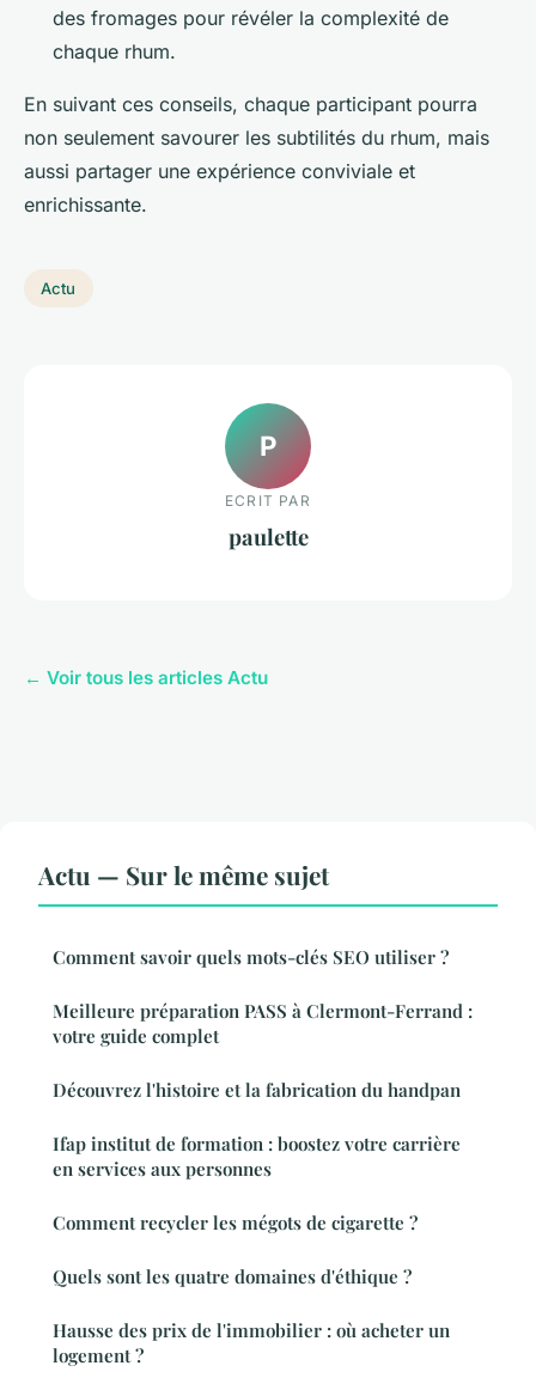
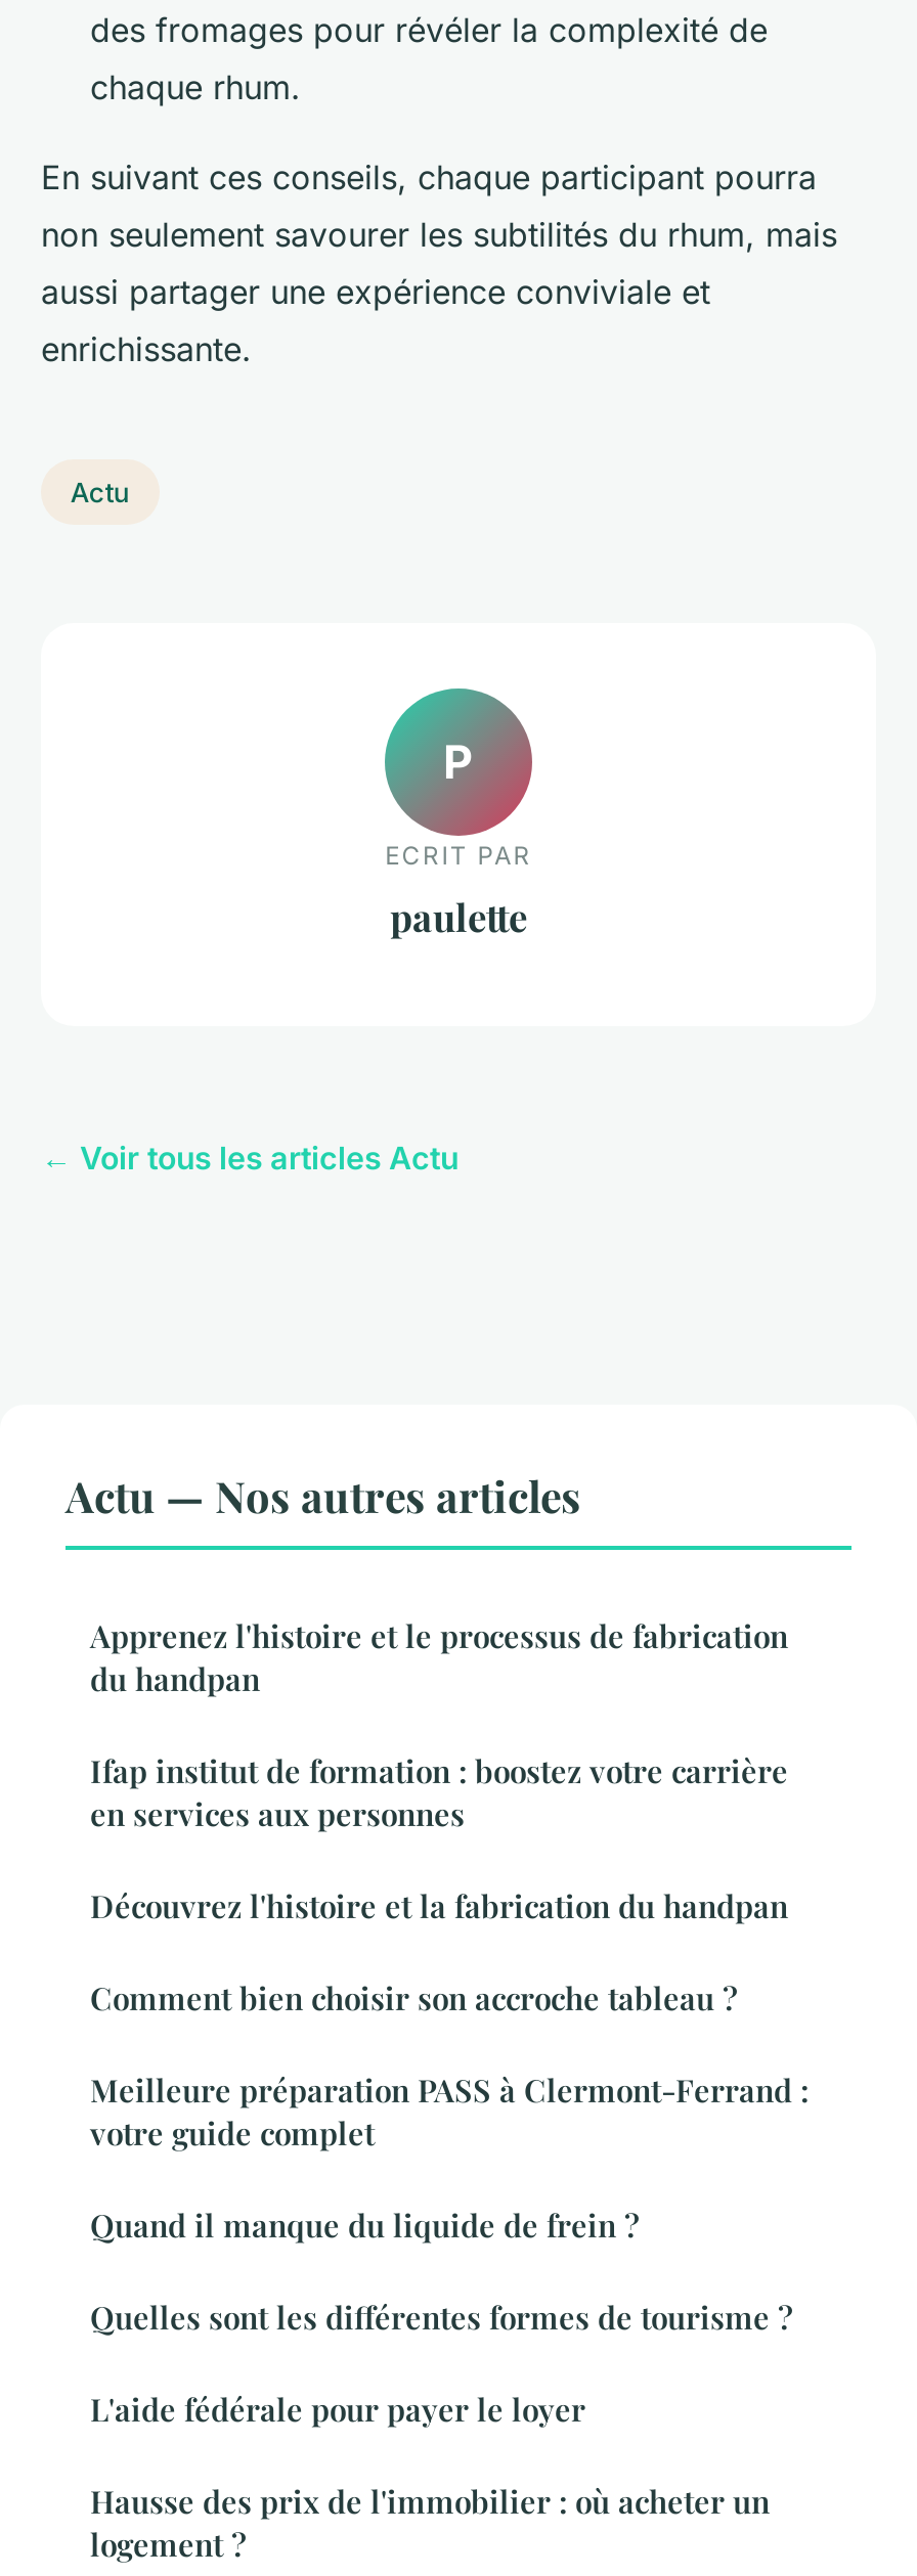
- Actu — Sur le même sujet
- Comment savoir quels mots-clés SEO utiliser ?
+ Actu — Nos autres articles
+ Apprenez l'histoire et le processus de fabrication
+ du handpan
+ Comment bien choisir son accroche tableau ?

moved down: Meilleure préparation PASS à Clermont-Ferrand : | votre guide complet

moved up: Découvrez l'histoire et la fabrication du handpan | Ifap institut de formation : boostez votre carrière | en services aux personnes

- Comment recycler les mégots de cigarette ?
- Quels sont les quatre domaines d'éthique ?
+ Quand il manque du liquide de frein ?
+ Quelles sont les différentes formes de tourisme ?
+ L'aide fédérale pour payer le loyer
